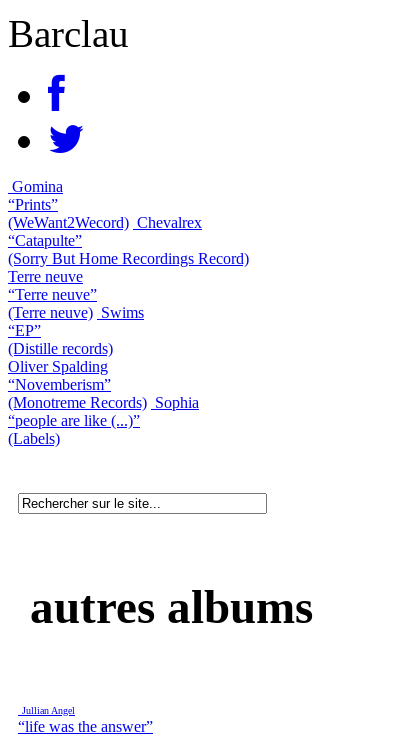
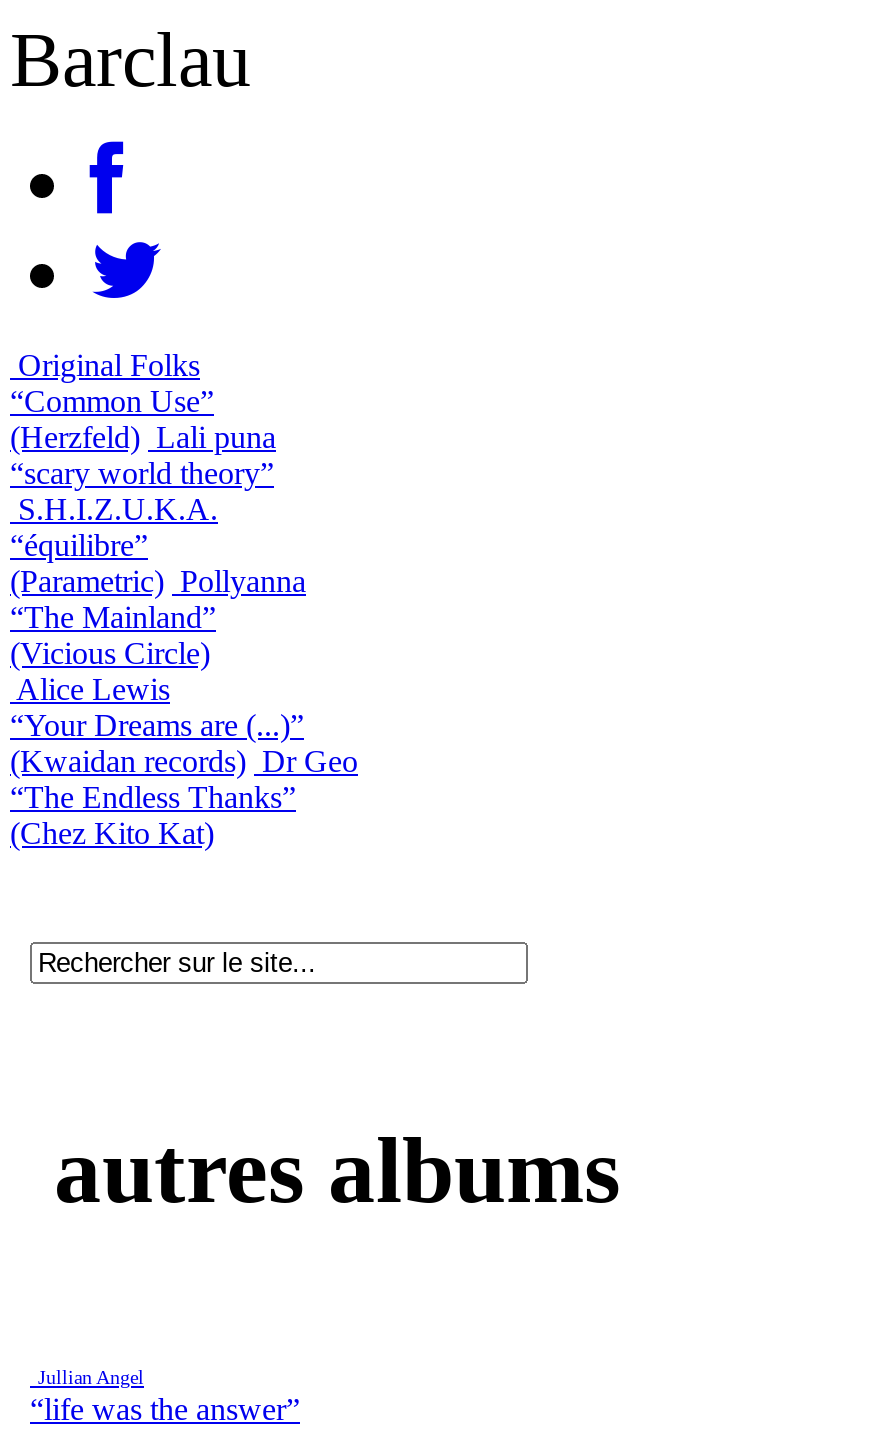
- Gomina
- “Prints”
- (WeWant2Wecord) Chevalrex
- “Catapulte”
- (Sorry But Home Recordings Record)
- Terre neuve
- “Terre neuve”
- (Terre neuve) Swims
- “EP”
- (Distille records)
- Oliver Spalding
- “Novemberism”
- (Monotreme Records) Sophia
- “people are like (...)”
- (Labels)
+ Original Folks
+ “Common Use”
+ (Herzfeld) Lali puna
+ “scary world theory”
+ S.H.I.Z.U.K.A.
+ “équilibre”
+ (Parametric) Pollyanna
+ “The Mainland”
+ (Vicious Circle)
+ Alice Lewis
+ “Your Dreams are (...)”
+ (Kwaidan records) Dr Geo
+ “The Endless Thanks”
+ (Chez Kito Kat)
